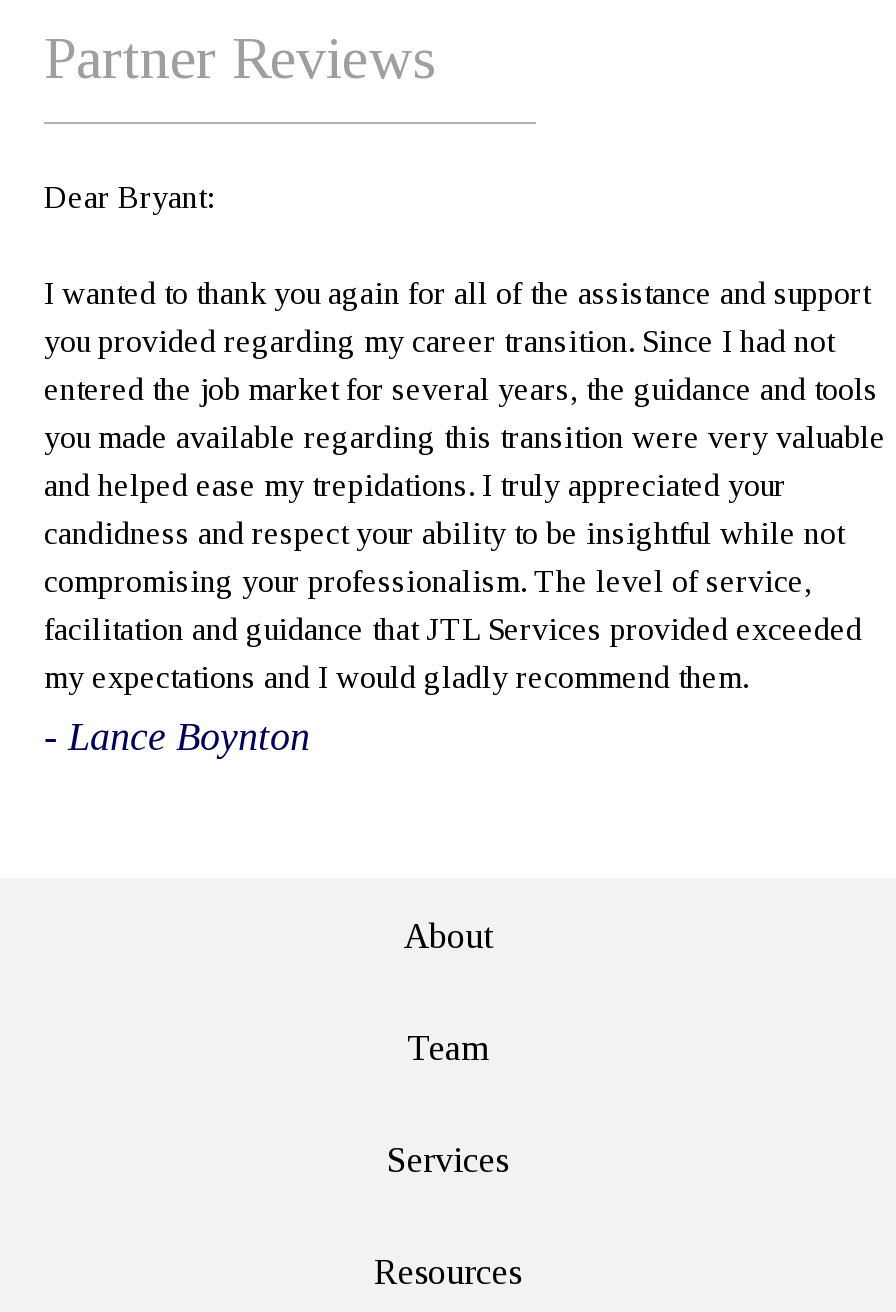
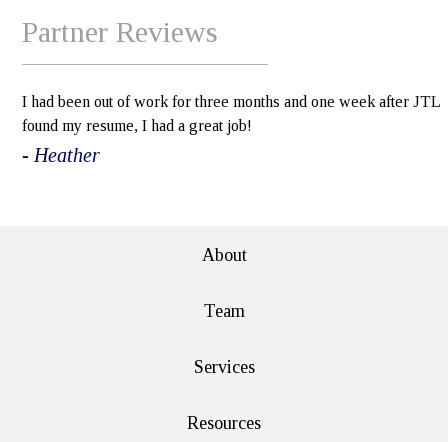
- Dear Bryant:
- I wanted to thank you again for all of the assistance and support
- you provided regarding my career transition. Since I had not
- entered the job market for several years, the guidance and tools
- you made available regarding this transition were very valuable
- and helped ease my trepidations. I truly appreciated your
- candidness and respect your ability to be insightful while not
- compromising your professionalism. The level of service,
- facilitation and guidance that JTL Services provided exceeded
- my expectations and I would gladly recommend them.
- - Lance Boynton
+ I had been out of work for three months and one week after JTL
+ found my resume, I had a great job!
+ - Heather
